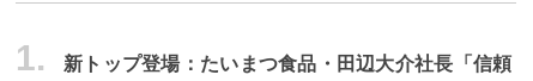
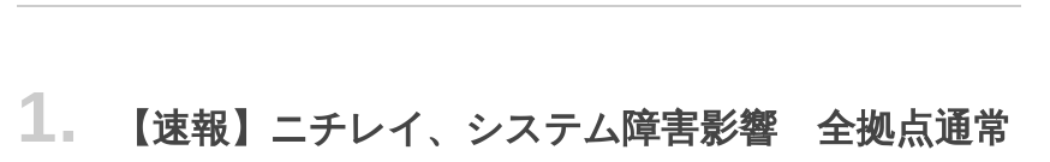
- 新トップ登場：たいまつ食品・田辺大介社長「信頼
+ 【速報】ニチレイ、システム障害影響 全拠点通常
